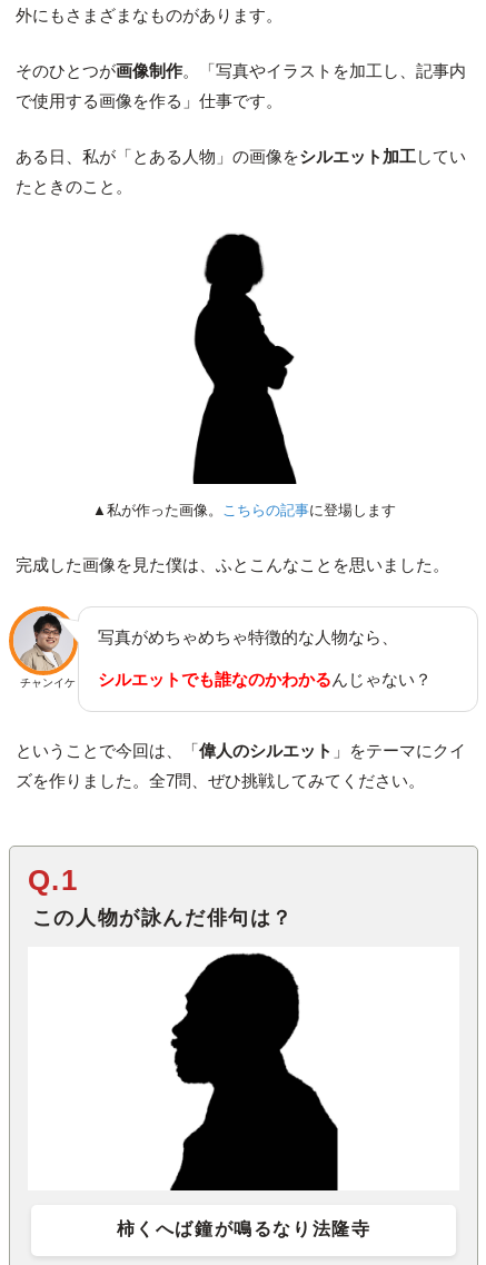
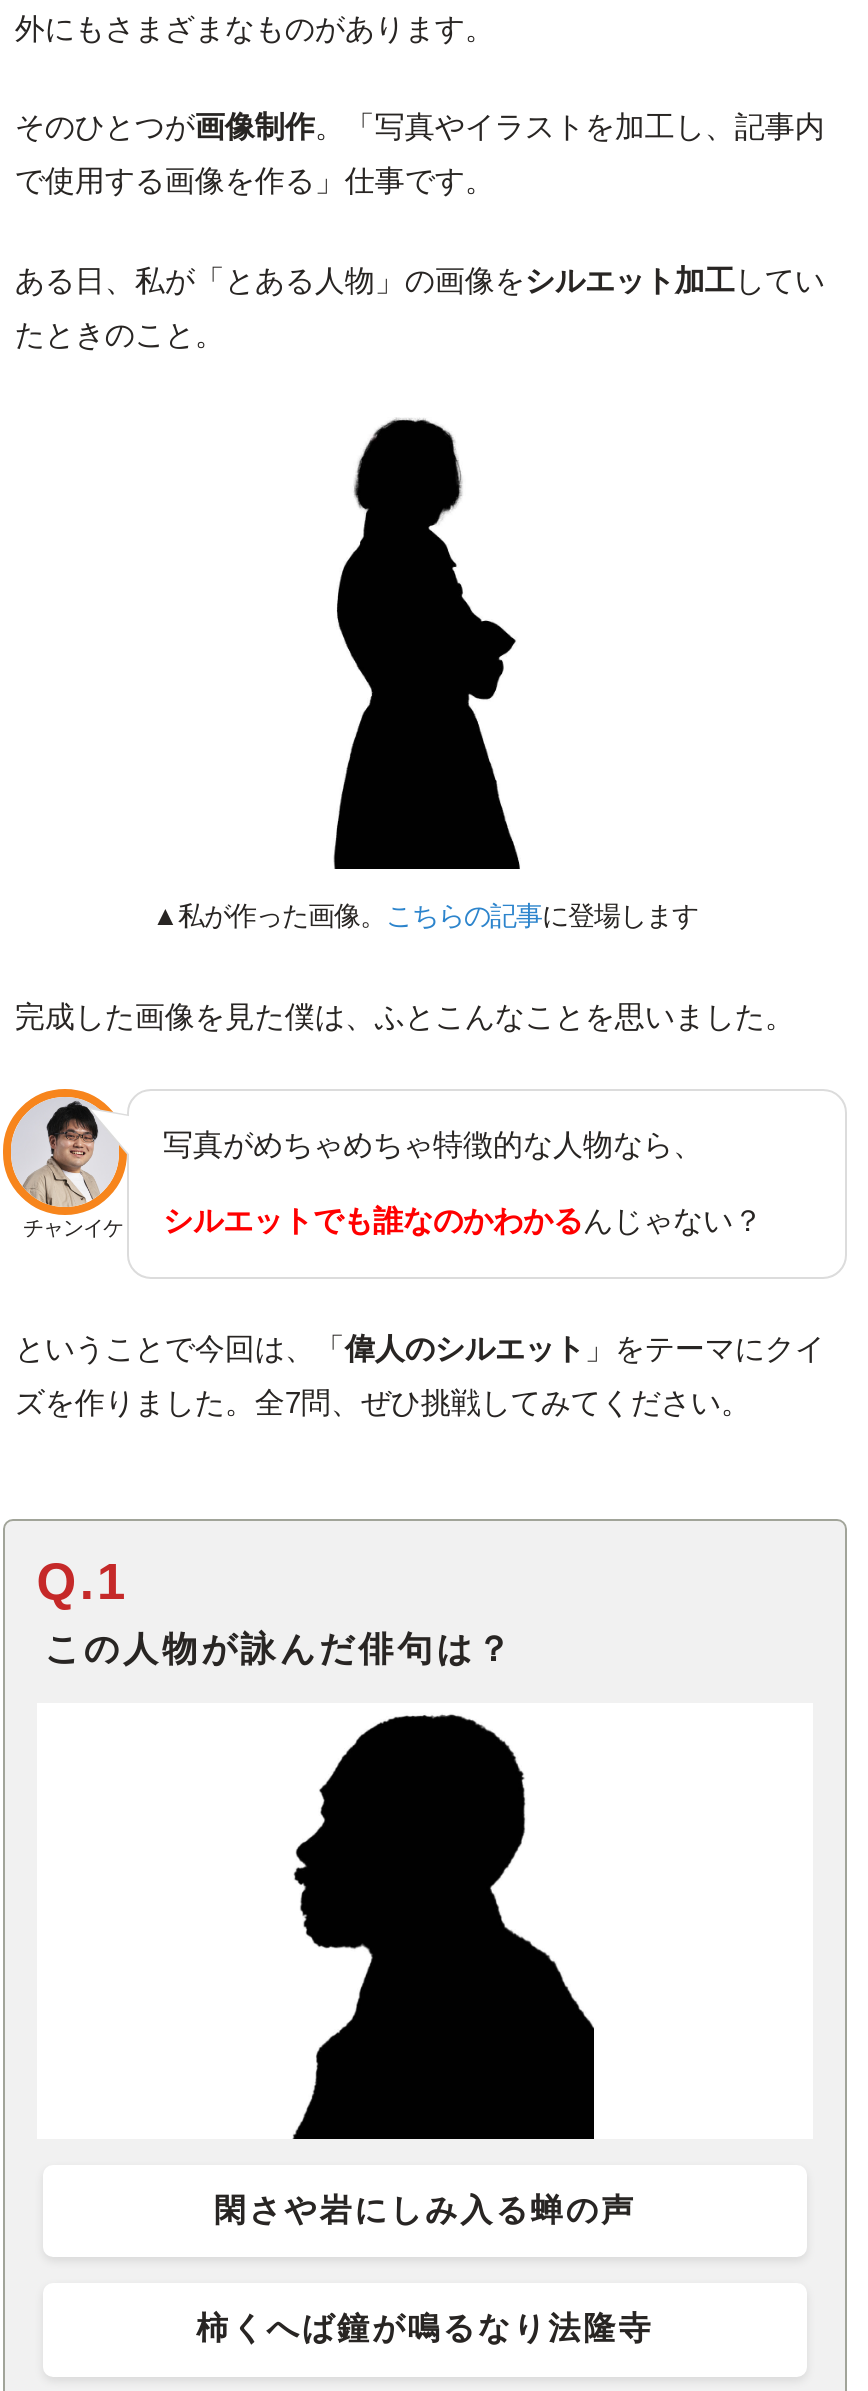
+ 閑さや岩にしみ入る蝉の声
